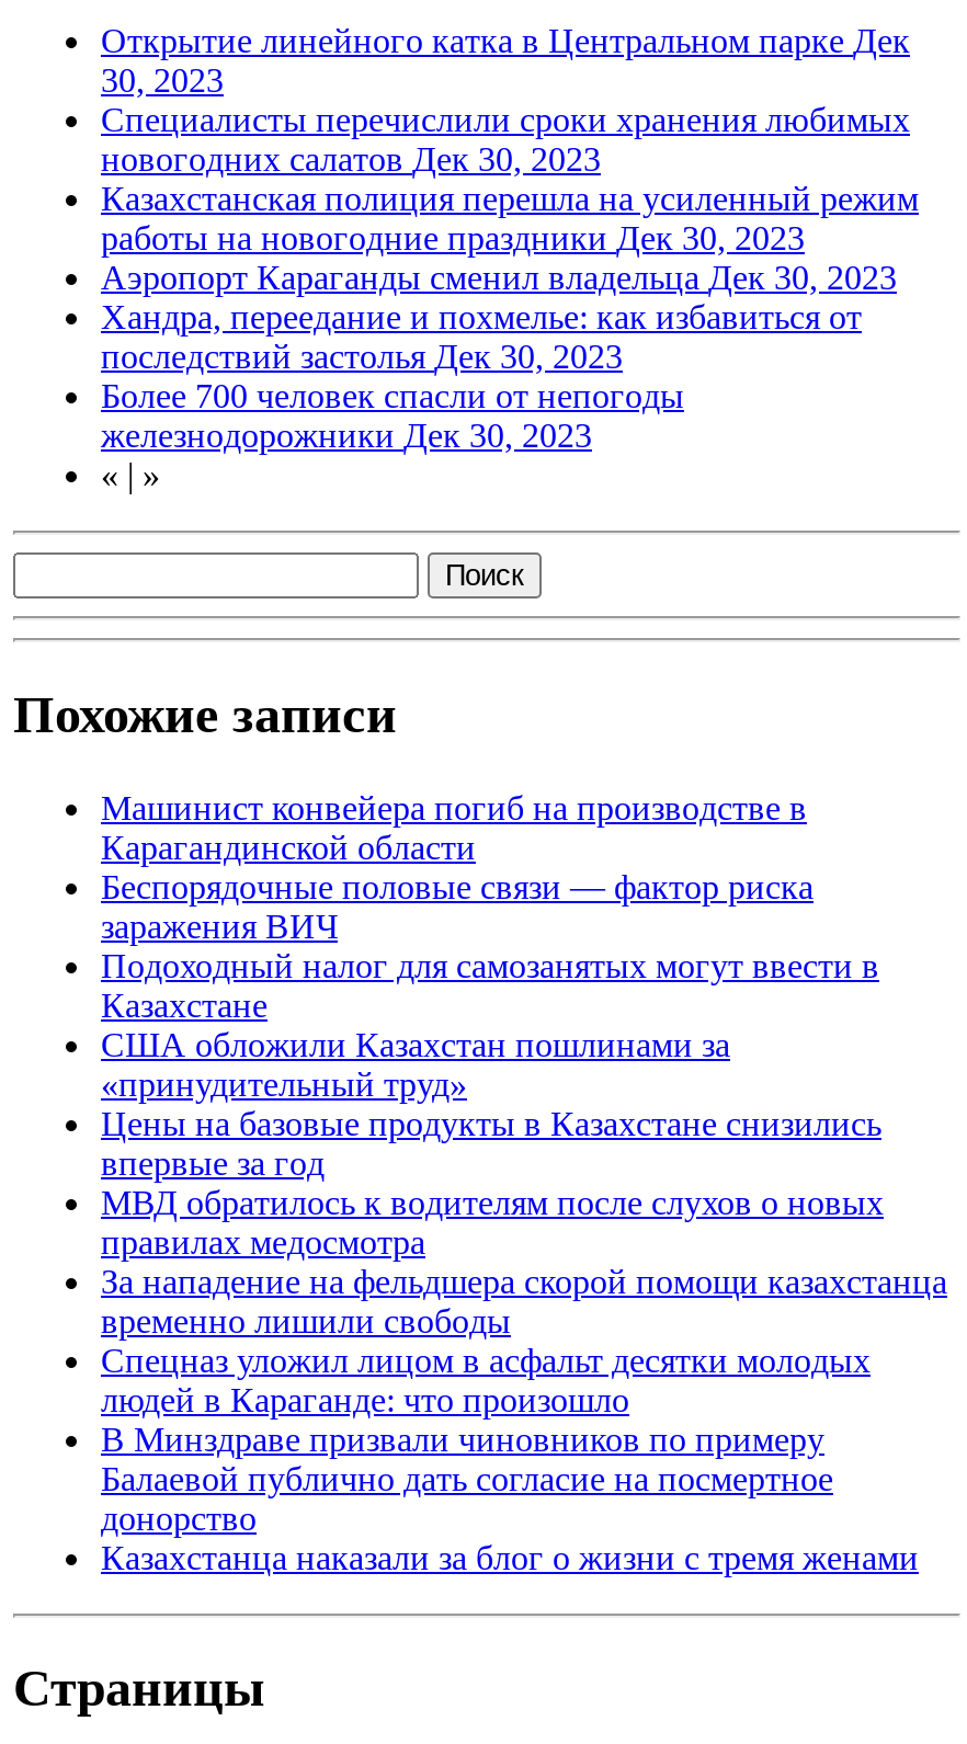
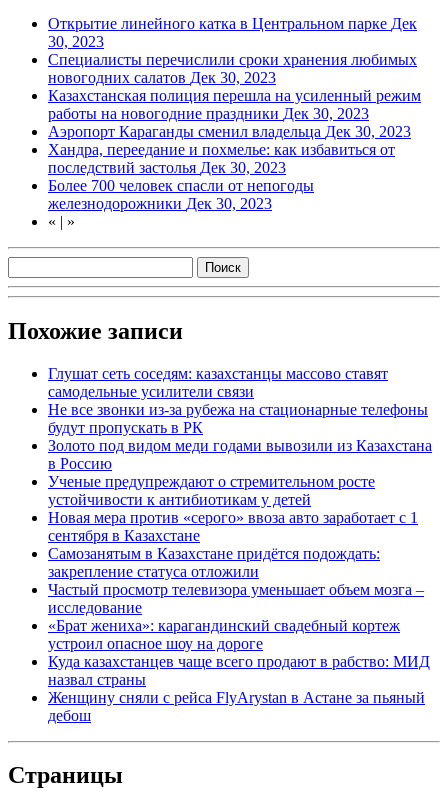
- Машинист конвейера погиб на производстве в
- Карагандинской области
- Беспорядочные половые связи — фактор риска
- заражения ВИЧ
- Подоходный налог для самозанятых могут ввести в
- Казахстане
- США обложили Казахстан пошлинами за
- «принудительный труд»
- Цены на базовые продукты в Казахстане снизились
- впервые за год
- МВД обратилось к водителям после слухов о новых
- правилах медосмотра
- За нападение на фельдшера скорой помощи казахстанца
- временно лишили свободы
- Спецназ уложил лицом в асфальт десятки молодых
- людей в Караганде: что произошло
- В Минздраве призвали чиновников по примеру
- Балаевой публично дать согласие на посмертное
- донорство
- Казахстанца наказали за блог о жизни с тремя женами
+ Глушат сеть соседям: казахстанцы массово ставят
+ самодельные усилители связи
+ Не все звонки из-за рубежа на стационарные телефоны
+ будут пропускать в РК
+ Золото под видом меди годами вывозили из Казахстана
+ в Россию
+ Ученые предупреждают о стремительном росте
+ устойчивости к антибиотикам у детей
+ Новая мера против «серого» ввоза авто заработает с 1
+ сентября в Казахстане
+ Самозанятым в Казахстане придётся подождать:
+ закрепление статуса отложили
+ Частый просмотр телевизора уменьшает объем мозга –
+ исследование
+ «Брат жениха»: карагандинский свадебный кортеж
+ устроил опасное шоу на дороге
+ Куда казахстанцев чаще всего продают в рабство: МИД
+ назвал страны
+ Женщину сняли с рейса FlyArystan в Астане за пьяный
+ дебош
